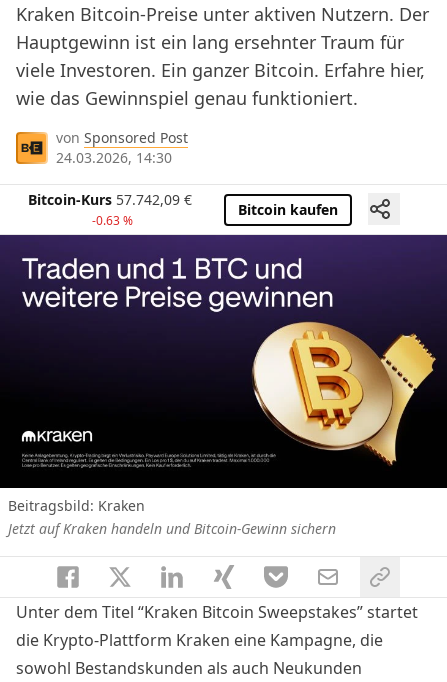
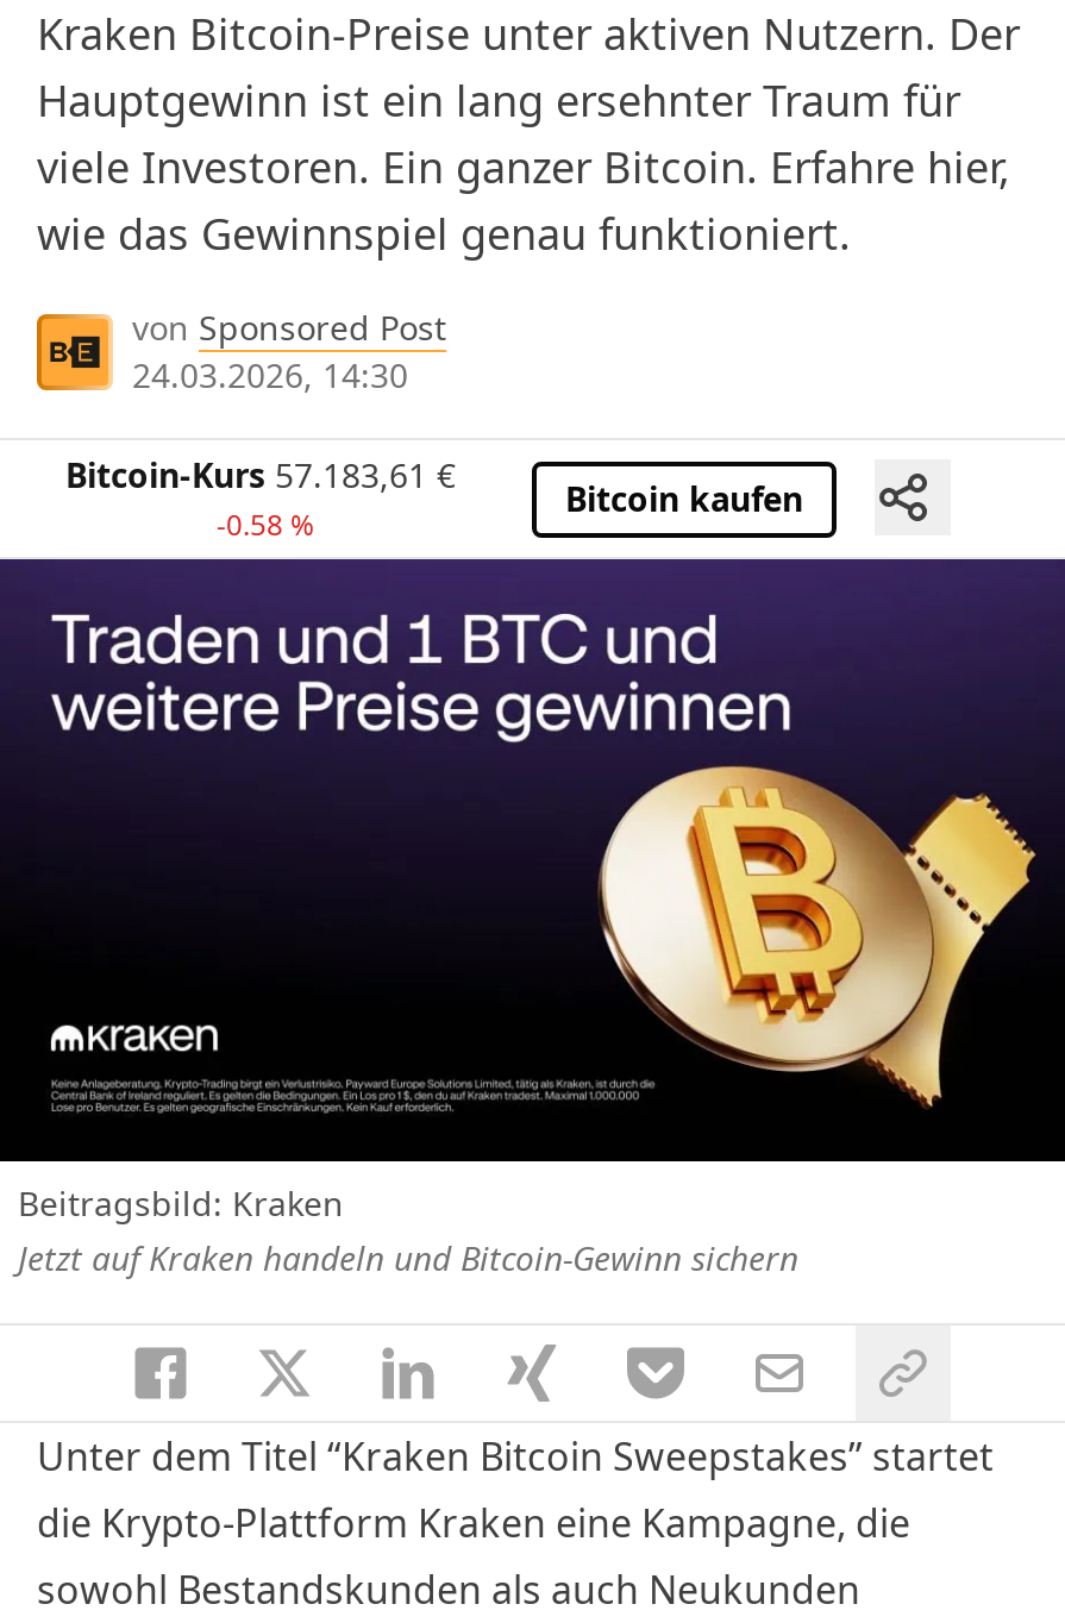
- Bitcoin-Kurs 57.742,09 €
+ Bitcoin-Kurs 57.183,61 €

- -0.63 %
+ -0.58 %
